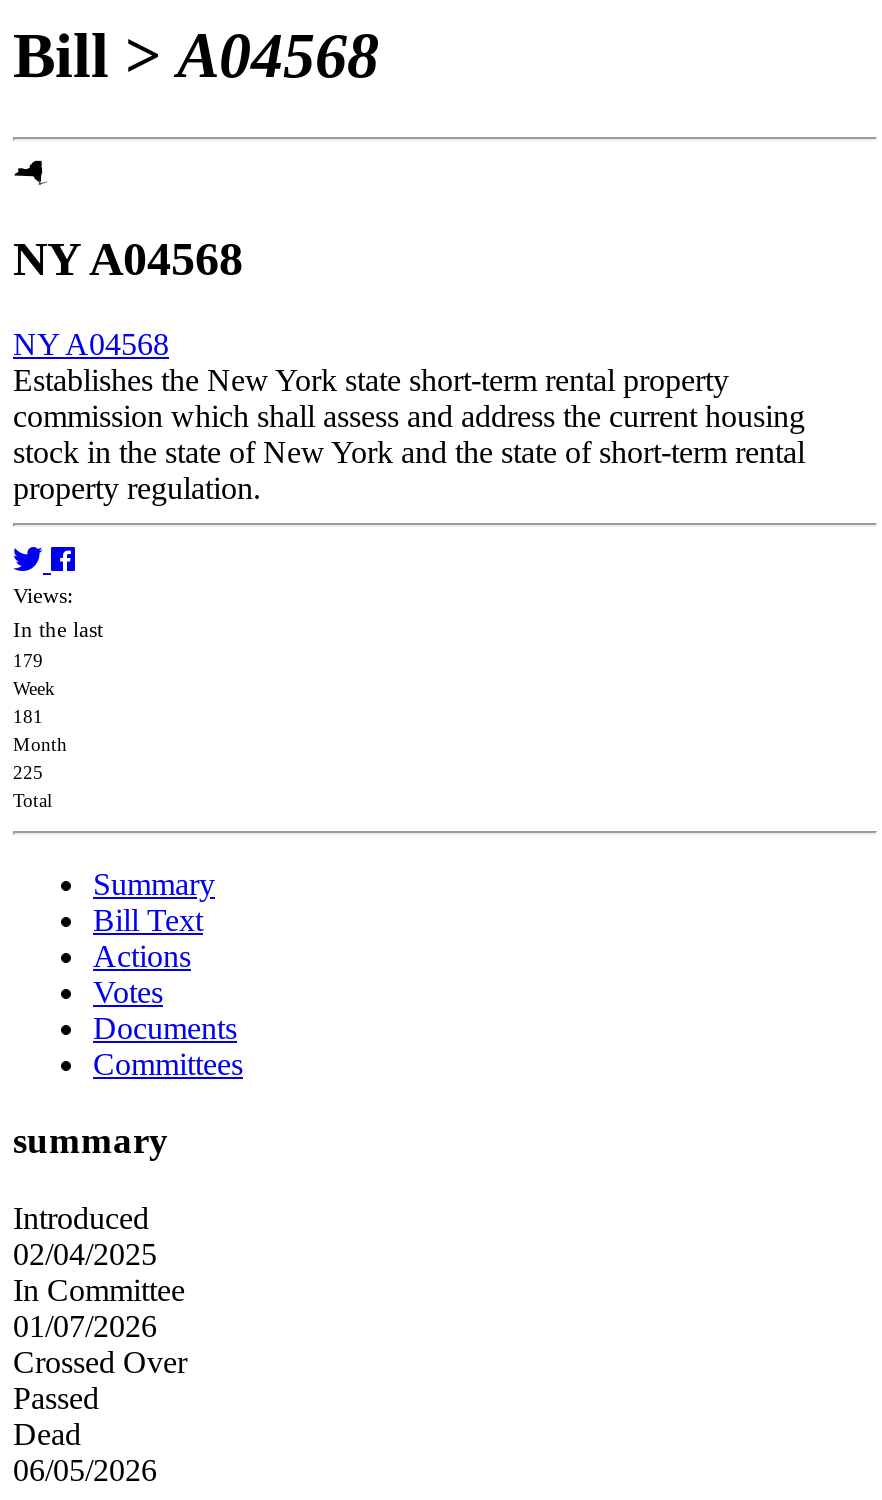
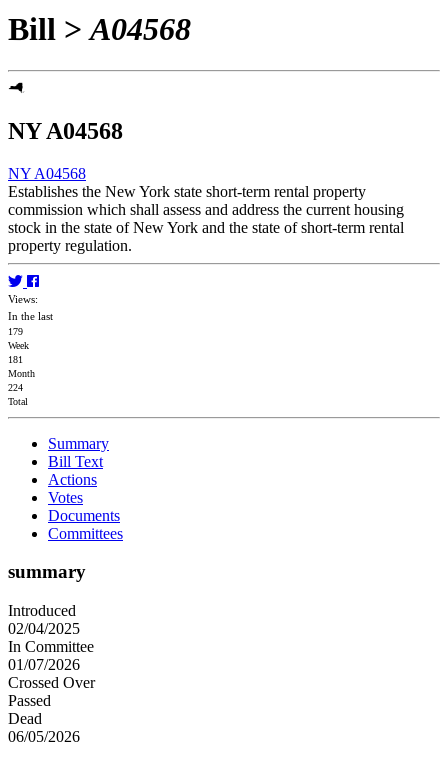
- 225
+ 224
